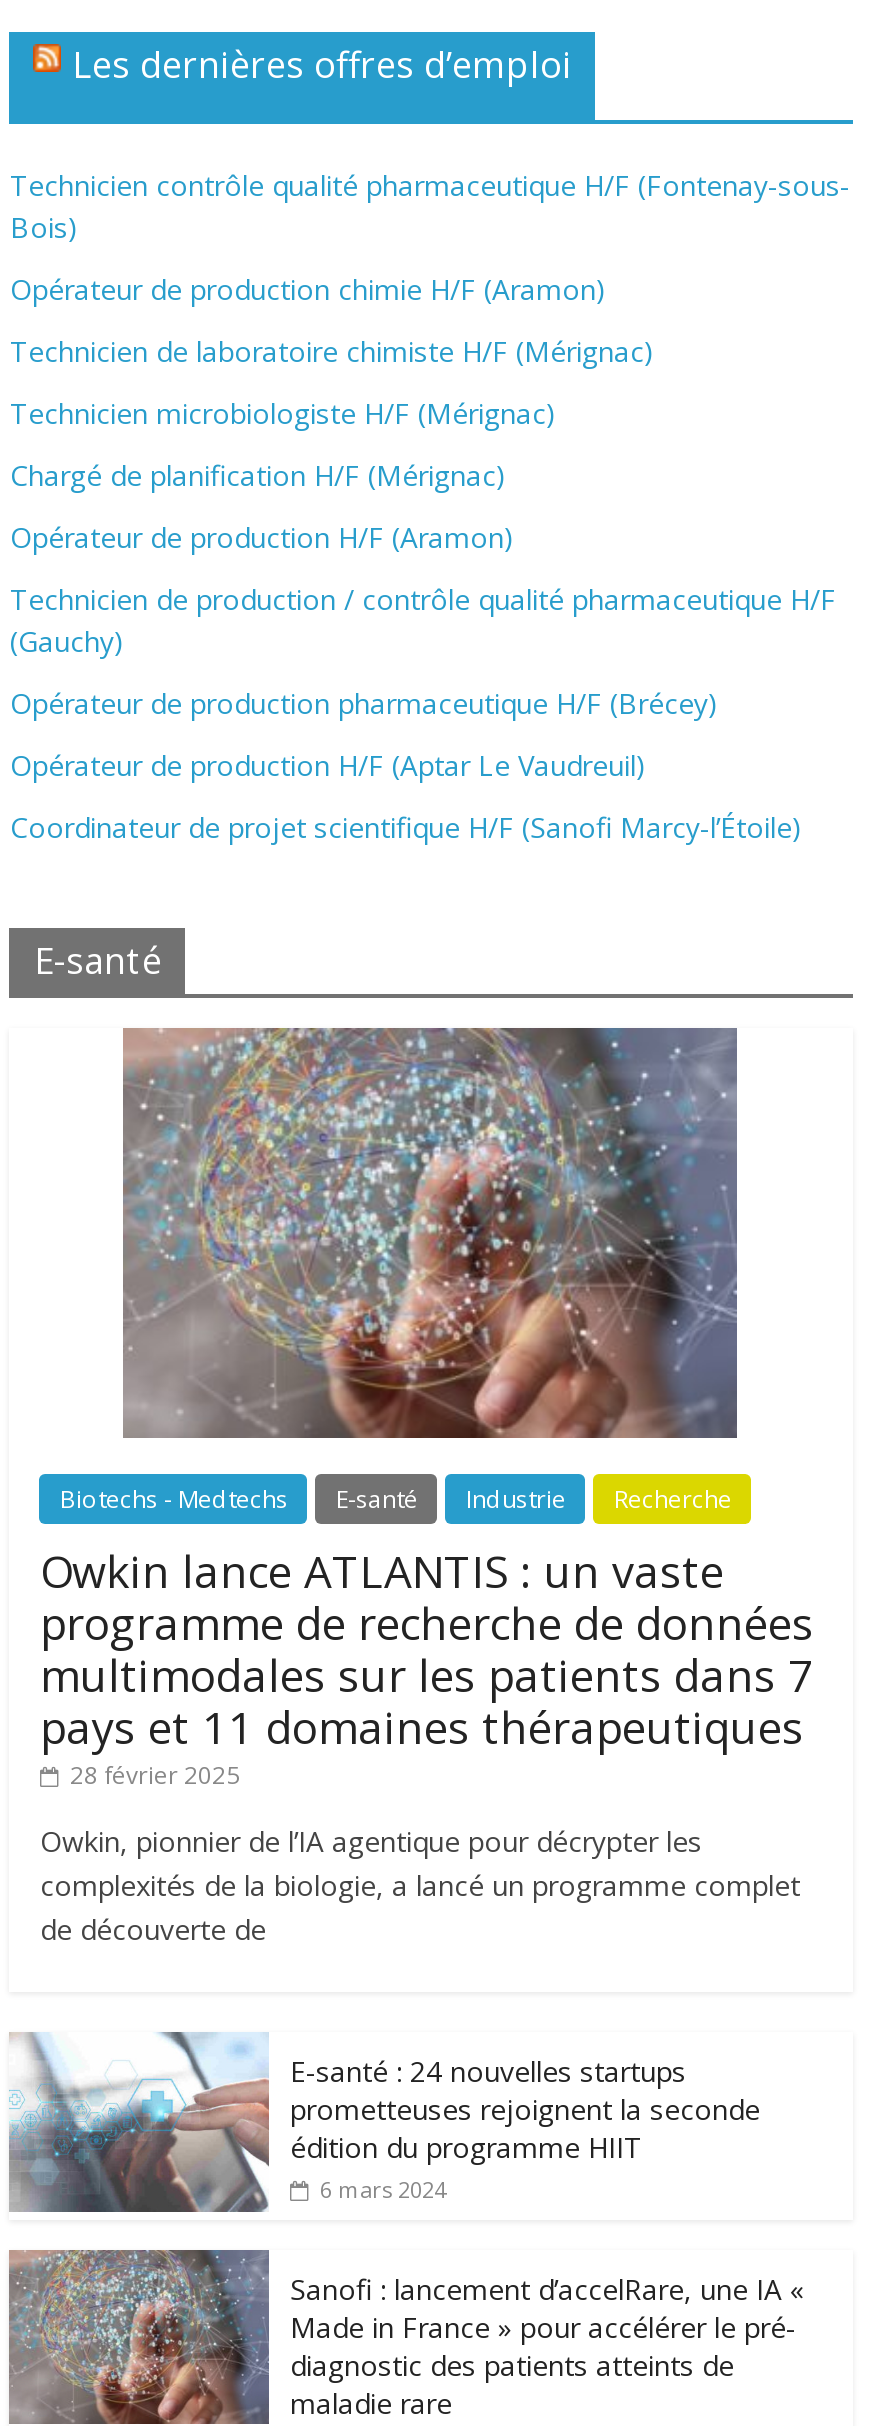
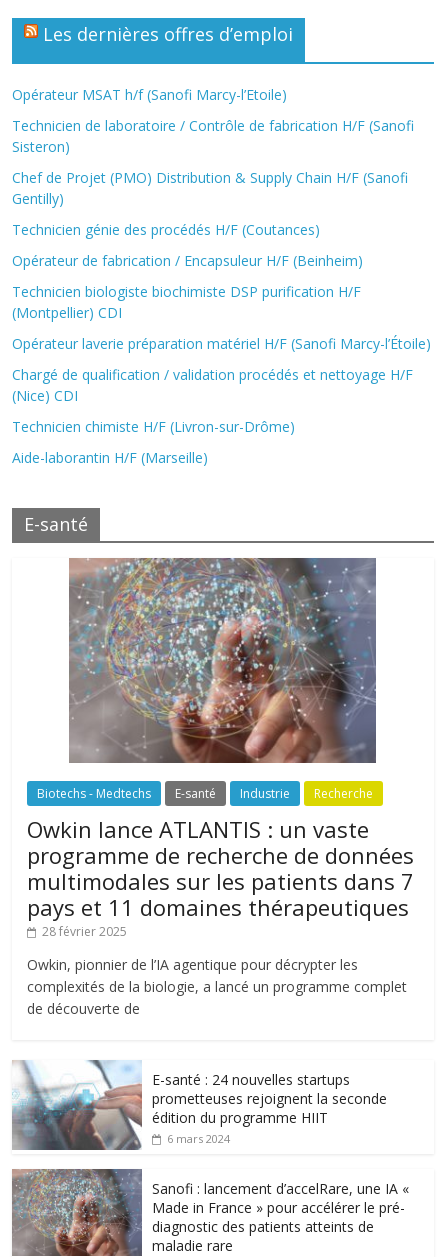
- Technicien contrôle qualité pharmaceutique H/F (Fontenay-sous-
- Bois)
+ Opérateur MSAT h/f (Sanofi Marcy-l’Etoile)

- Opérateur de production chimie H/F (Aramon)
+ Technicien de laboratoire / Contrôle de fabrication H/F (Sanofi
+ Sisteron)

- Technicien de laboratoire chimiste H/F (Mérignac)
+ Chef de Projet (PMO) Distribution & Supply Chain H/F (Sanofi
+ Gentilly)

- Technicien microbiologiste H/F (Mérignac)
+ Technicien génie des procédés H/F (Coutances)

- Chargé de planification H/F (Mérignac)
+ Opérateur de fabrication / Encapsuleur H/F (Beinheim)

- Opérateur de production H/F (Aramon)
+ Technicien biologiste biochimiste DSP purification H/F
+ (Montpellier) CDI

- Technicien de production / contrôle qualité pharmaceutique H/F
- (Gauchy)
+ Opérateur laverie préparation matériel H/F (Sanofi Marcy-l’Étoile)

- Opérateur de production pharmaceutique H/F (Brécey)
+ Chargé de qualification / validation procédés et nettoyage H/F
+ (Nice) CDI

- Opérateur de production H/F (Aptar Le Vaudreuil)
+ Technicien chimiste H/F (Livron-sur-Drôme)

- Coordinateur de projet scientifique H/F (Sanofi Marcy-l’Étoile)
+ Aide-laborantin H/F (Marseille)
